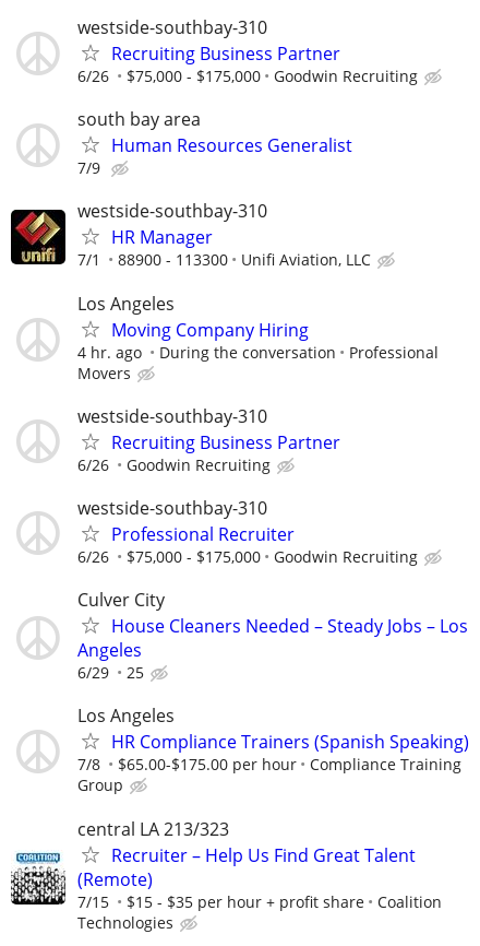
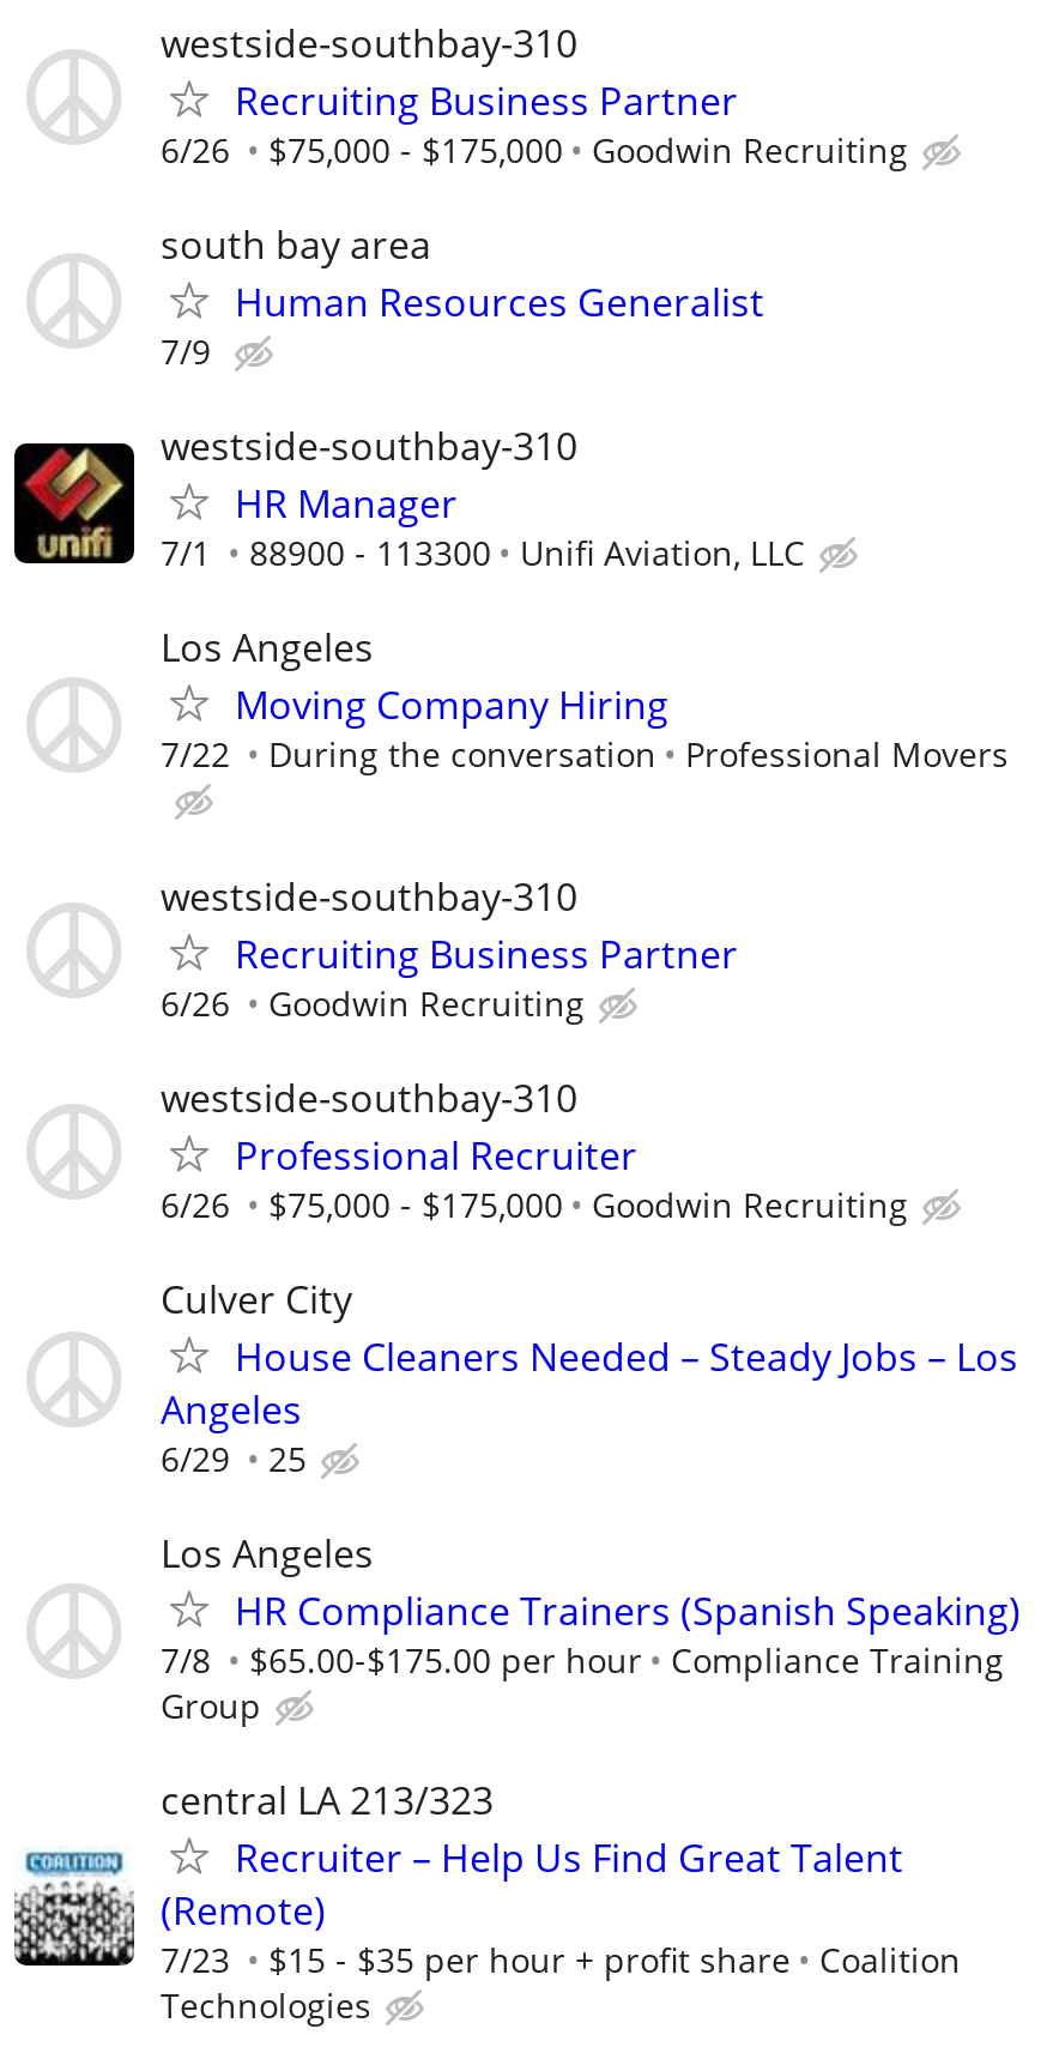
- 4 hr. ago
+ 7/22

- 7/15 $15 - $35 per hour + profit share Coalition
+ 7/23 $15 - $35 per hour + profit share Coalition
